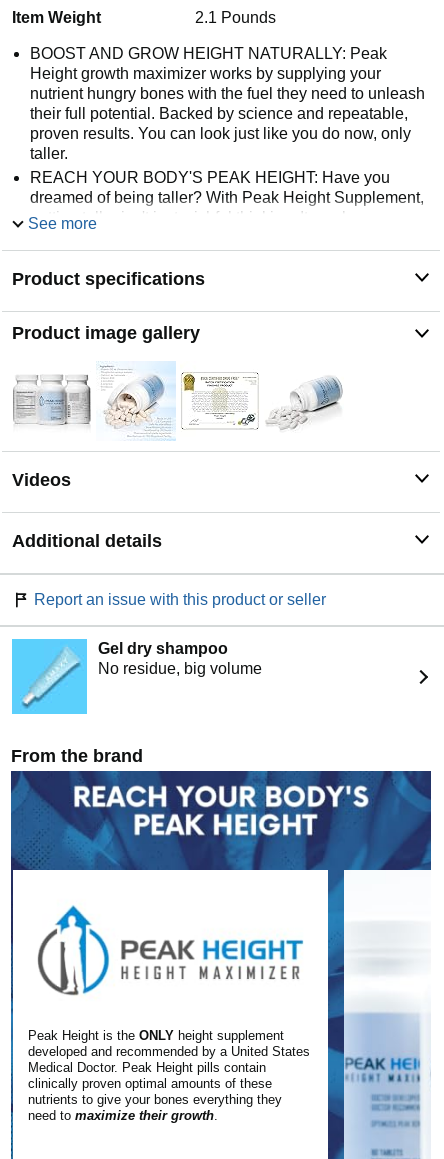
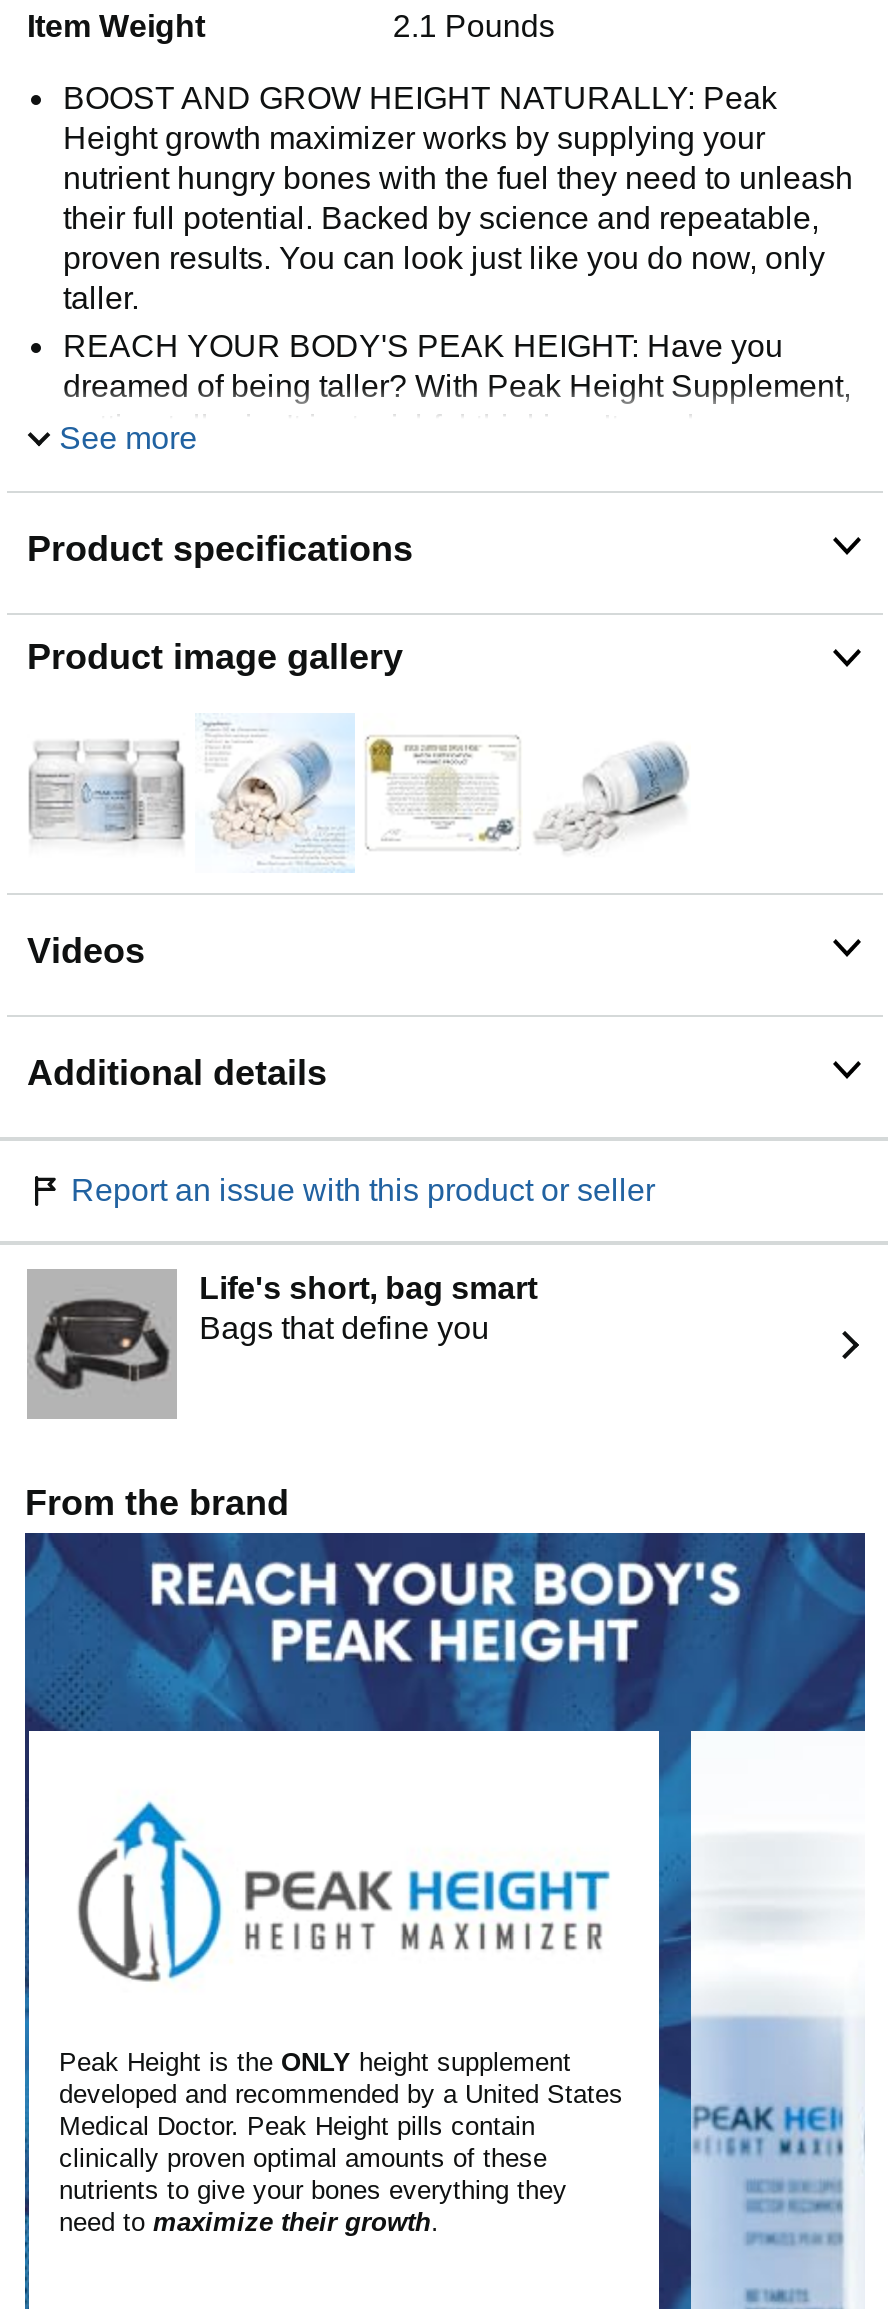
- [image]
- Gel dry shampoo
- No residue, big volume
+ [image]
+ Life's short, bag smart
+ Bags that define you
